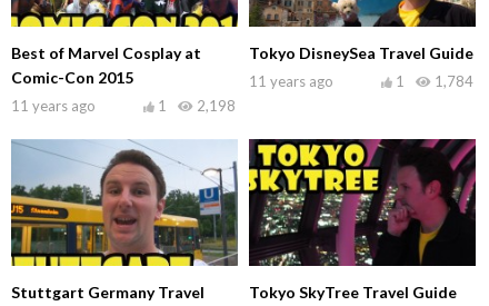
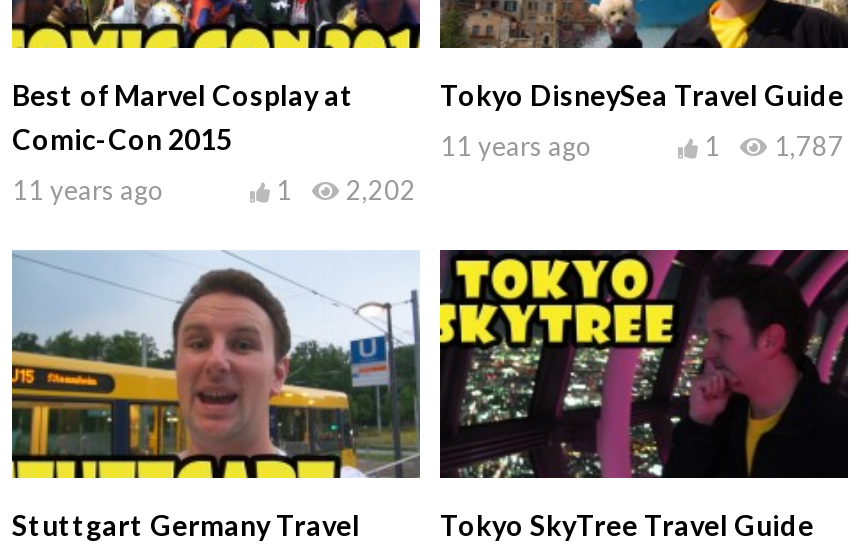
- 1 1,784
+ 1 1,787

- 1 2,198
+ 1 2,202
